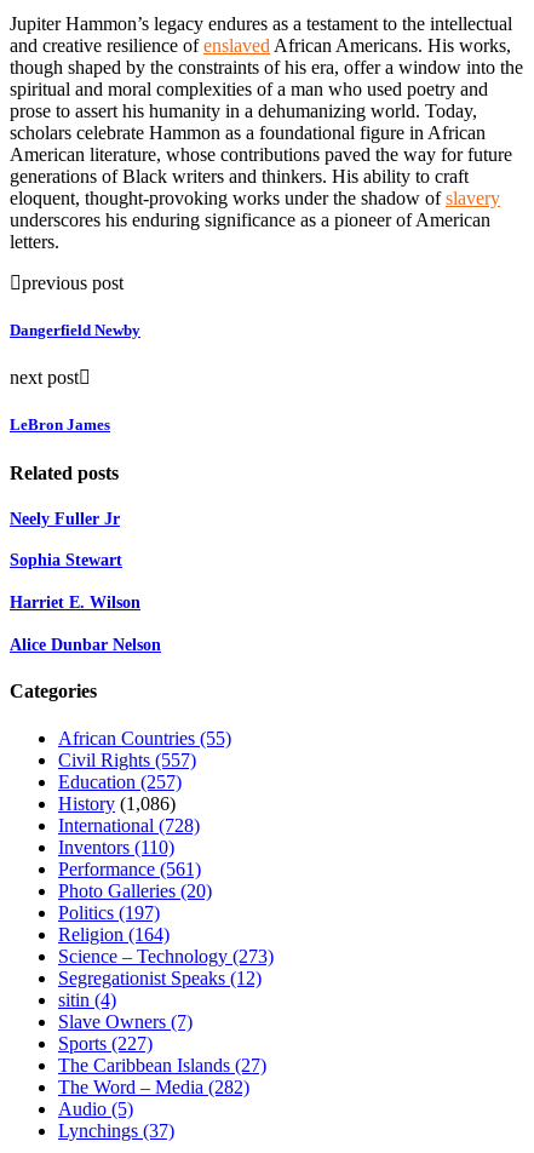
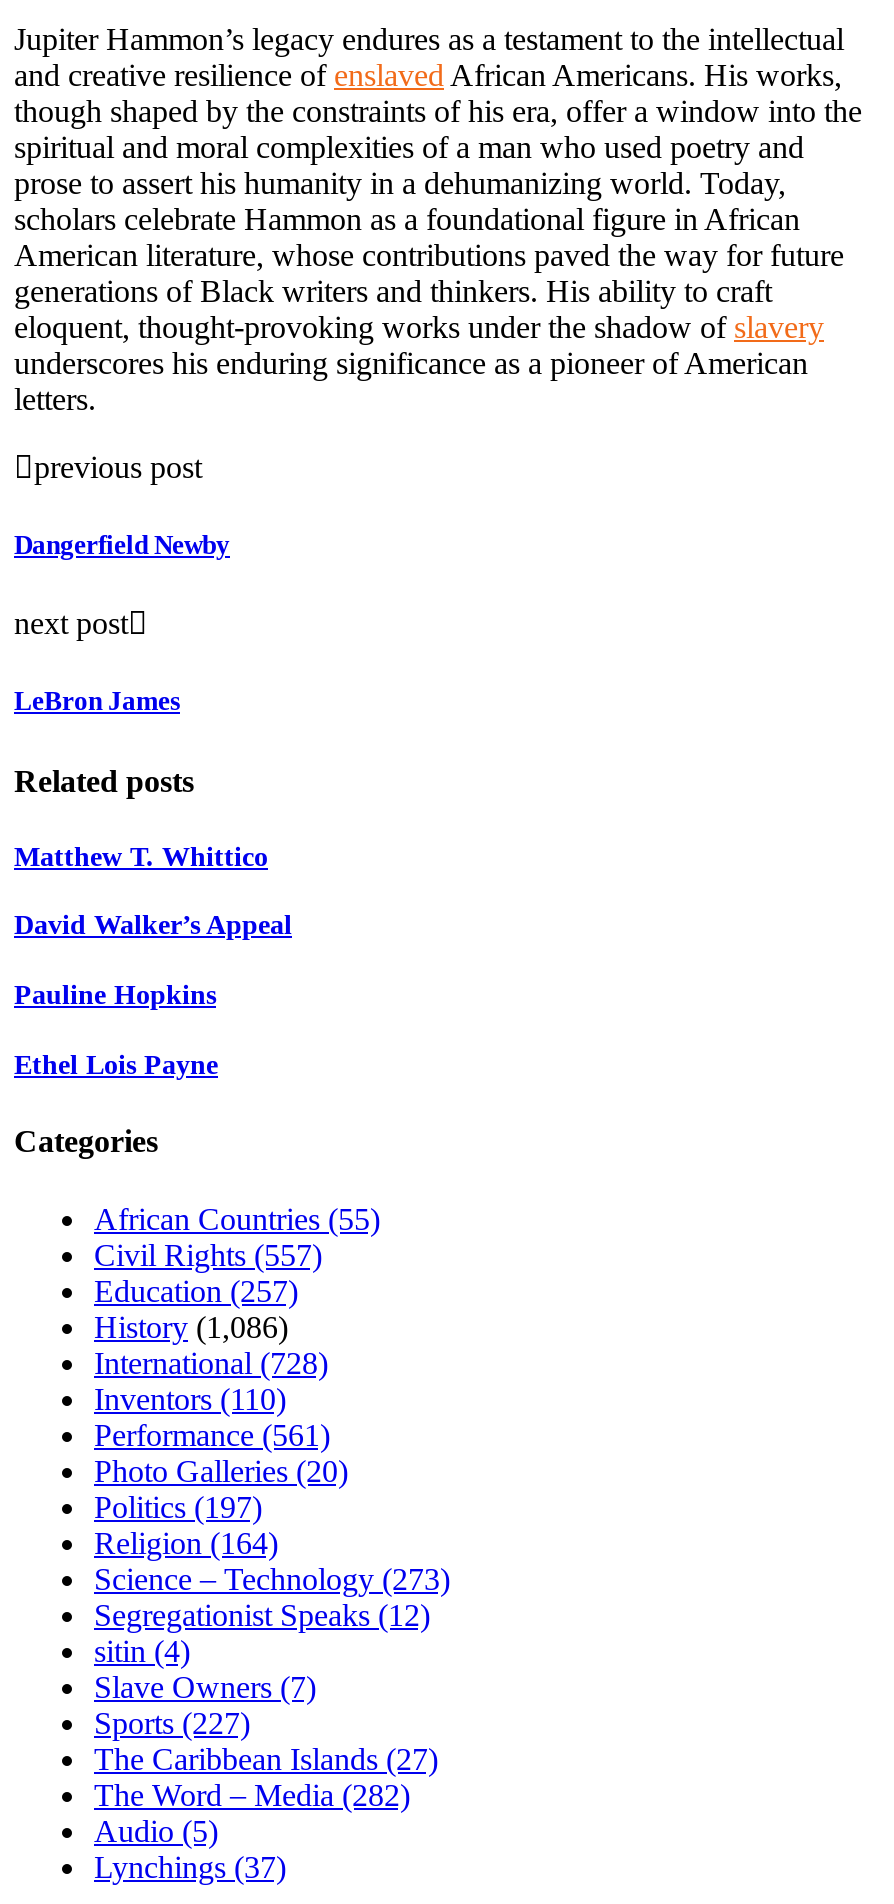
- Neely Fuller Jr
+ Matthew T. Whittico

- Sophia Stewart
+ David Walker’s Appeal

- Harriet E. Wilson
+ Pauline Hopkins

- Alice Dunbar Nelson
+ Ethel Lois Payne
